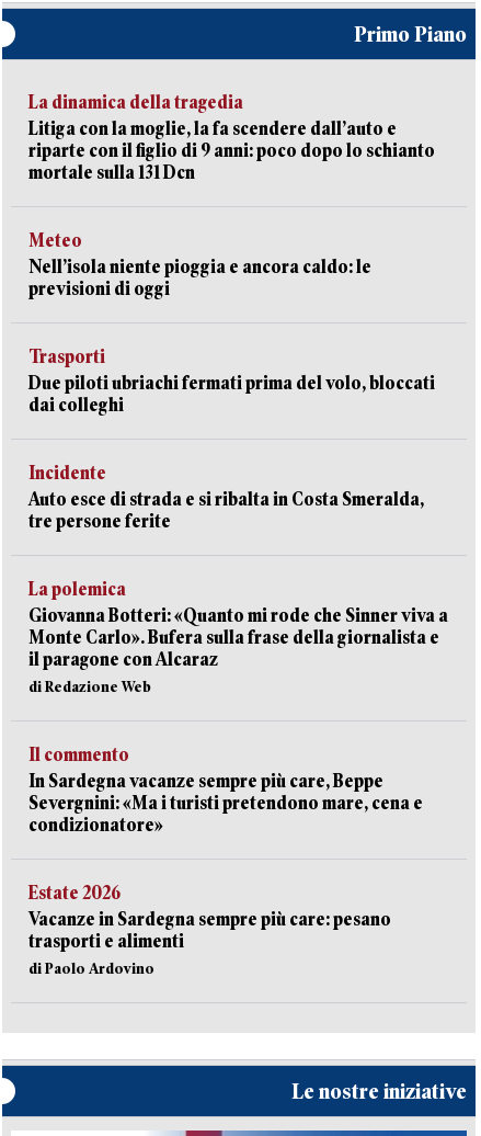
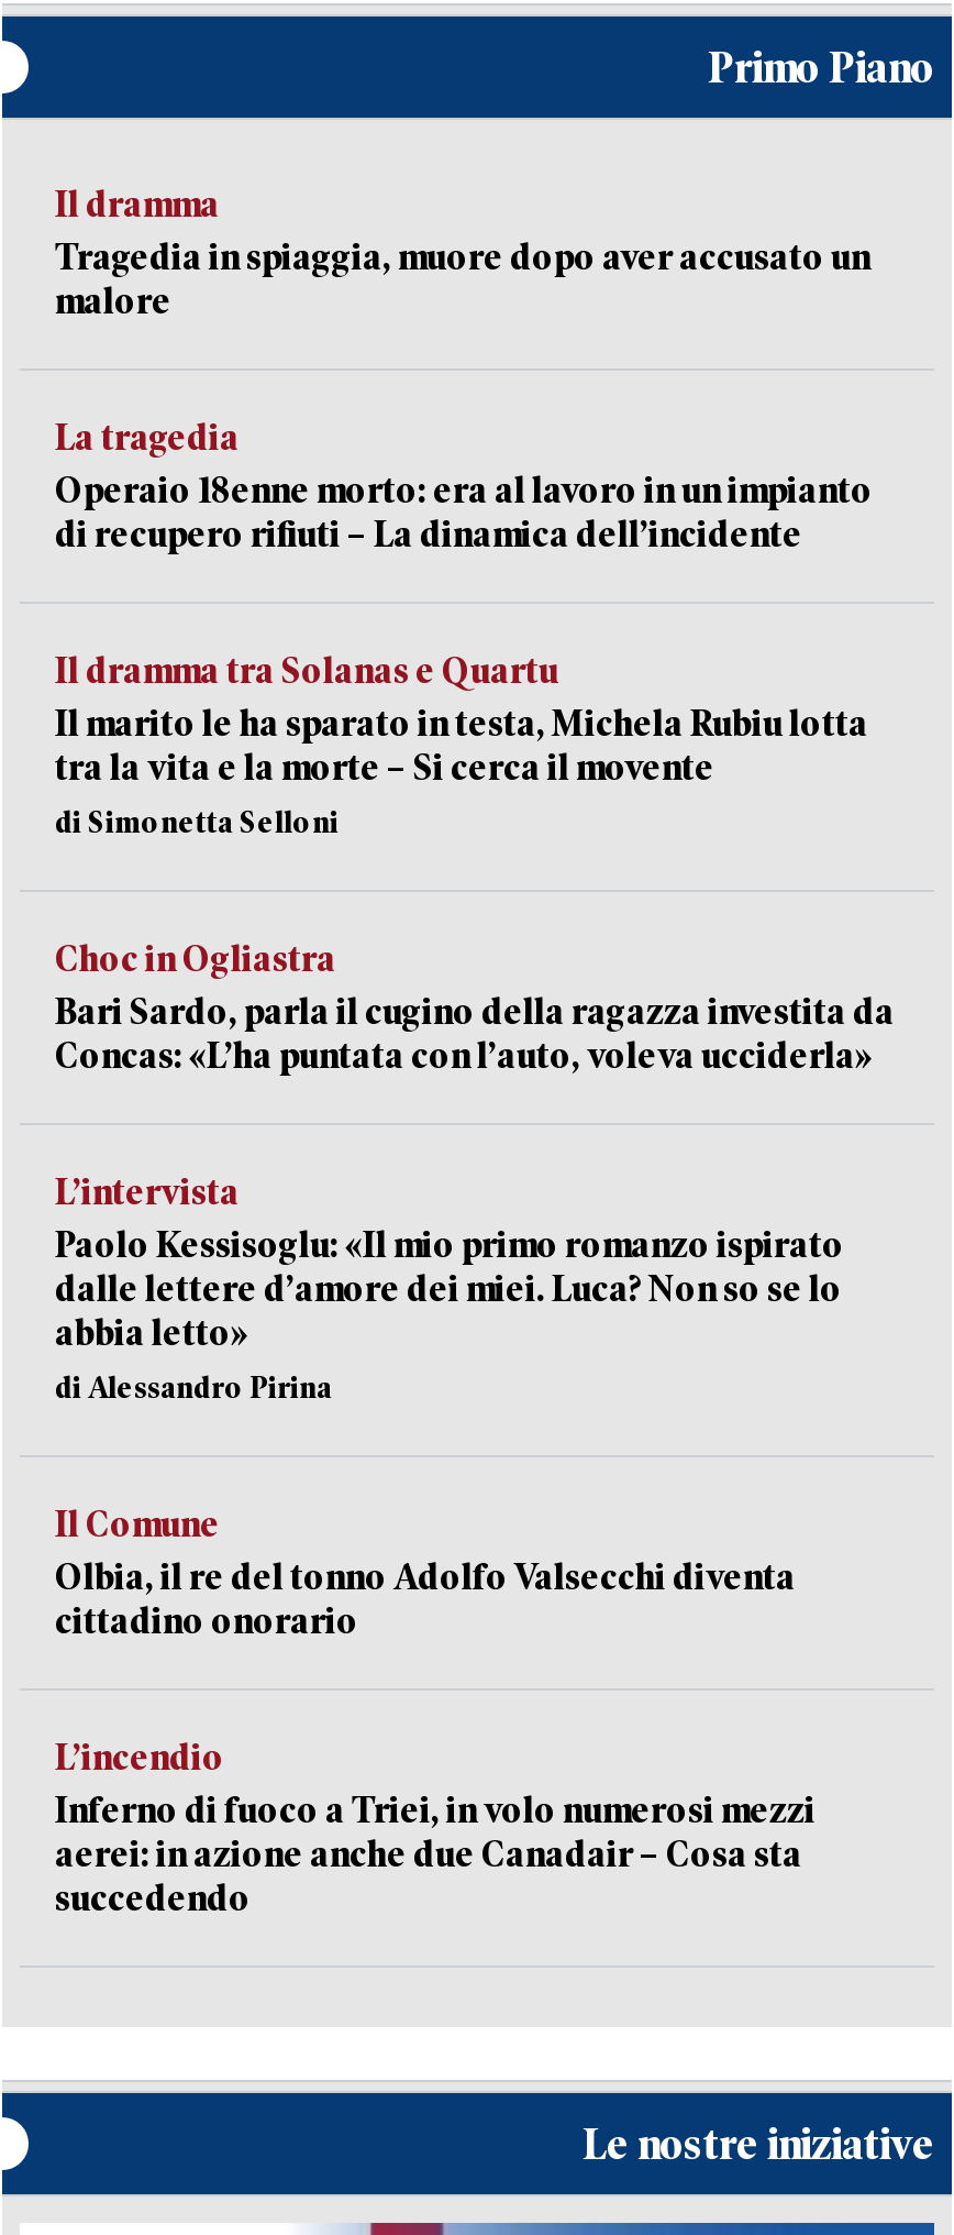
- La dinamica della tragedia
- Litiga con la moglie, la fa scendere dall’auto e
- riparte con il figlio di 9 anni: poco dopo lo schianto
- mortale sulla 131 Dcn
+ Il dramma
+ Tragedia in spiaggia, muore dopo aver accusato un
+ malore

- Meteo
- Nell’isola niente pioggia e ancora caldo: le
- previsioni di oggi
+ La tragedia
+ Operaio 18enne morto: era al lavoro in un impianto
+ di recupero rifiuti – La dinamica dell’incidente

- Trasporti
- Due piloti ubriachi fermati prima del volo, bloccati
- dai colleghi
+ Il dramma tra Solanas e Quartu
+ Il marito le ha sparato in testa, Michela Rubiu lotta
+ tra la vita e la morte – Si cerca il movente
+ di Simonetta Selloni

- Incidente
- Auto esce di strada e si ribalta in Costa Smeralda,
- tre persone ferite
+ Choc in Ogliastra
+ Bari Sardo, parla il cugino della ragazza investita da
+ Concas: «L’ha puntata con l’auto, voleva ucciderla»

- La polemica
- Giovanna Botteri: «Quanto mi rode che Sinner viva a
- Monte Carlo». Bufera sulla frase della giornalista e
- il paragone con Alcaraz
- di Redazione Web
+ L’intervista
+ Paolo Kessisoglu: «Il mio primo romanzo ispirato
+ dalle lettere d’amore dei miei. Luca? Non so se lo
+ abbia letto»
+ di Alessandro Pirina

- Il commento
- In Sardegna vacanze sempre più care, Beppe
- Severgnini: «Ma i turisti pretendono mare, cena e
- condizionatore»
+ Il Comune
+ Olbia, il re del tonno Adolfo Valsecchi diventa
+ cittadino onorario

- Estate 2026
- Vacanze in Sardegna sempre più care: pesano
- trasporti e alimenti
- di Paolo Ardovino
+ L’incendio
+ Inferno di fuoco a Triei, in volo numerosi mezzi
+ aerei: in azione anche due Canadair – Cosa sta
+ succedendo
